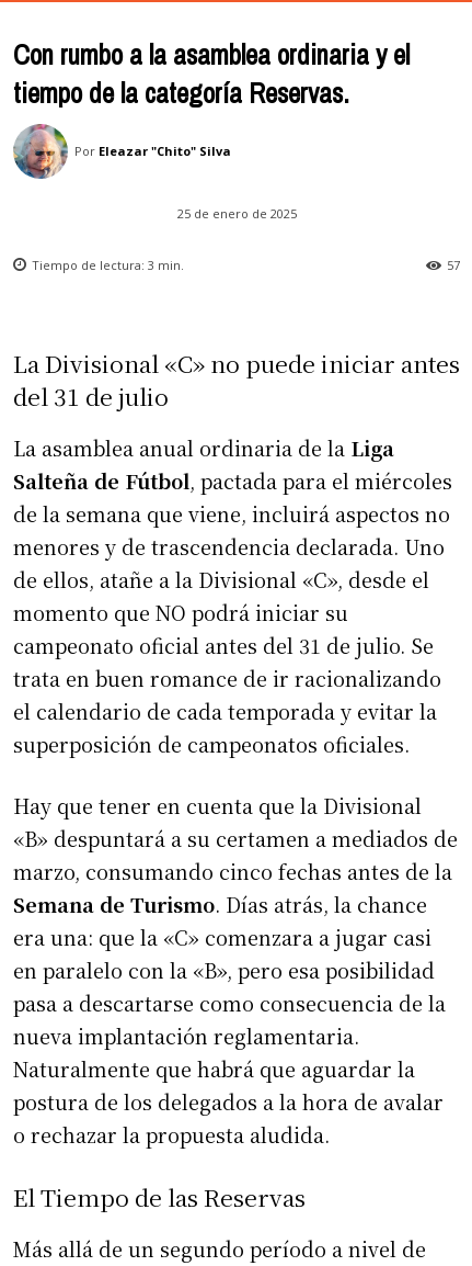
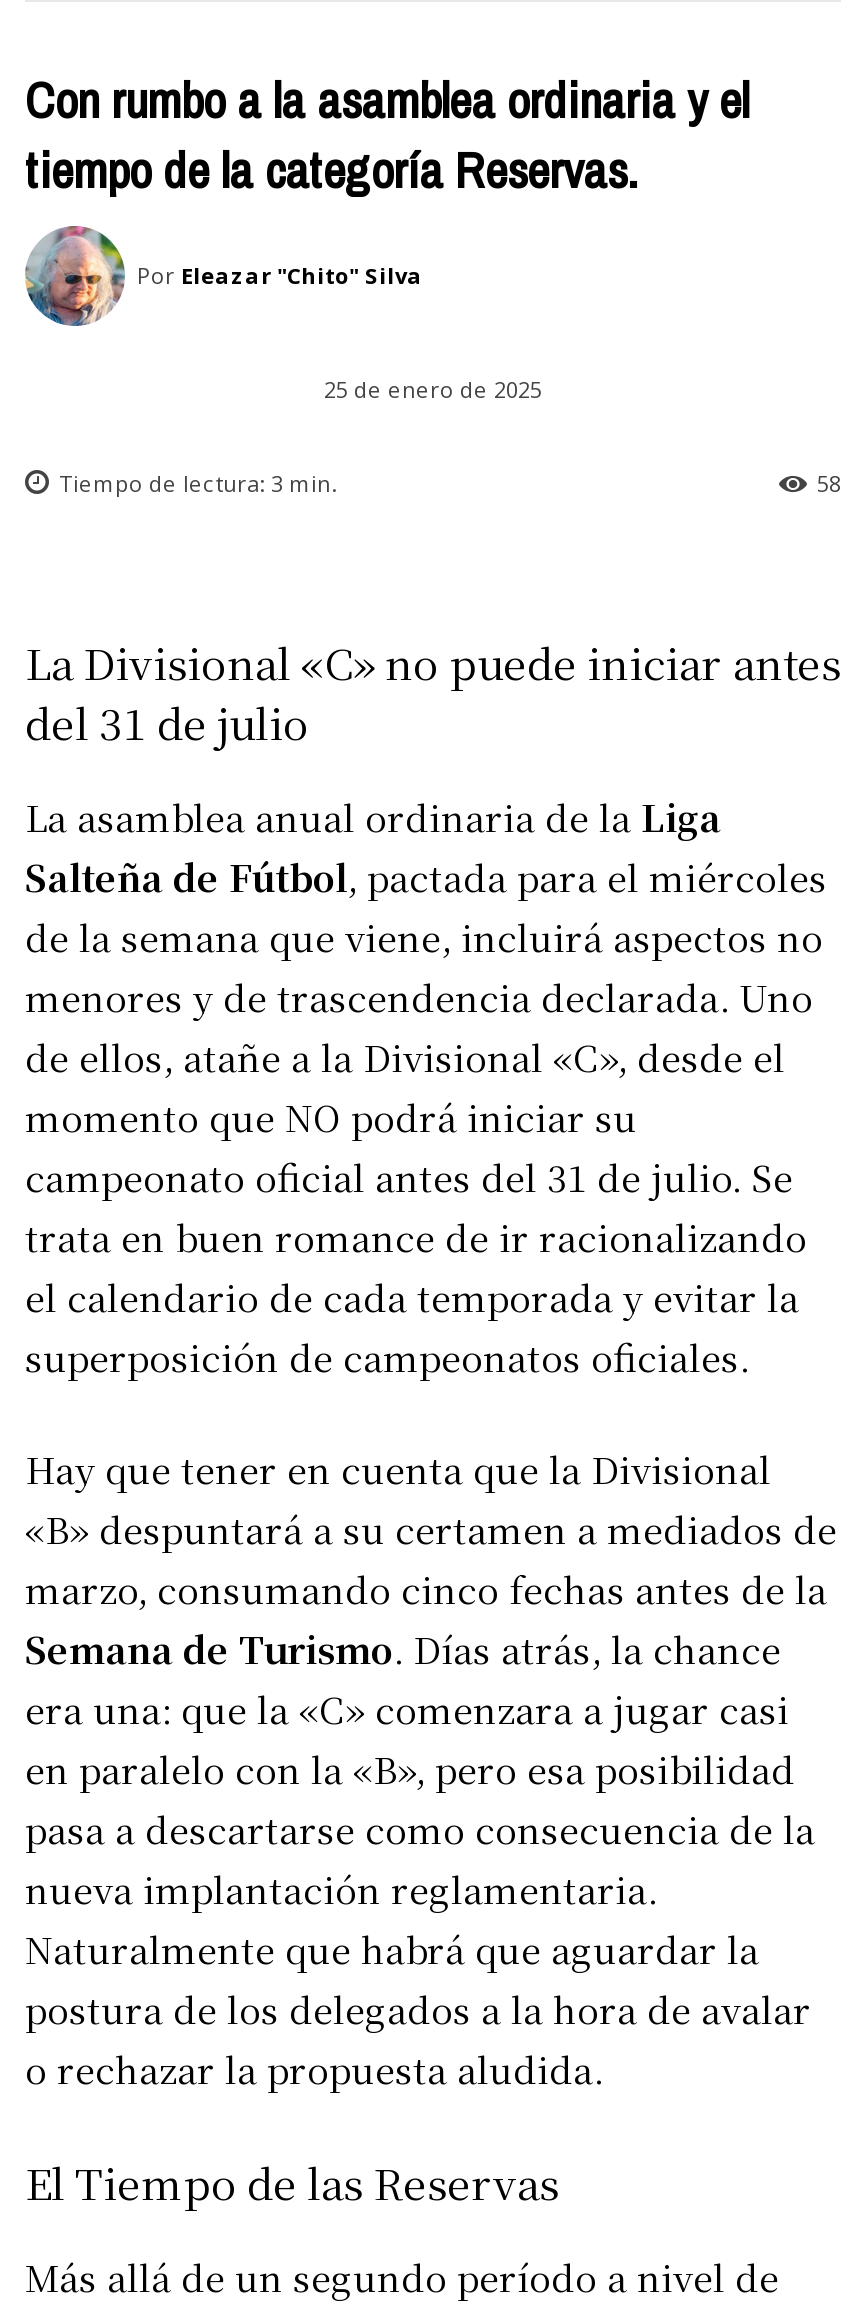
- 57
+ 58
